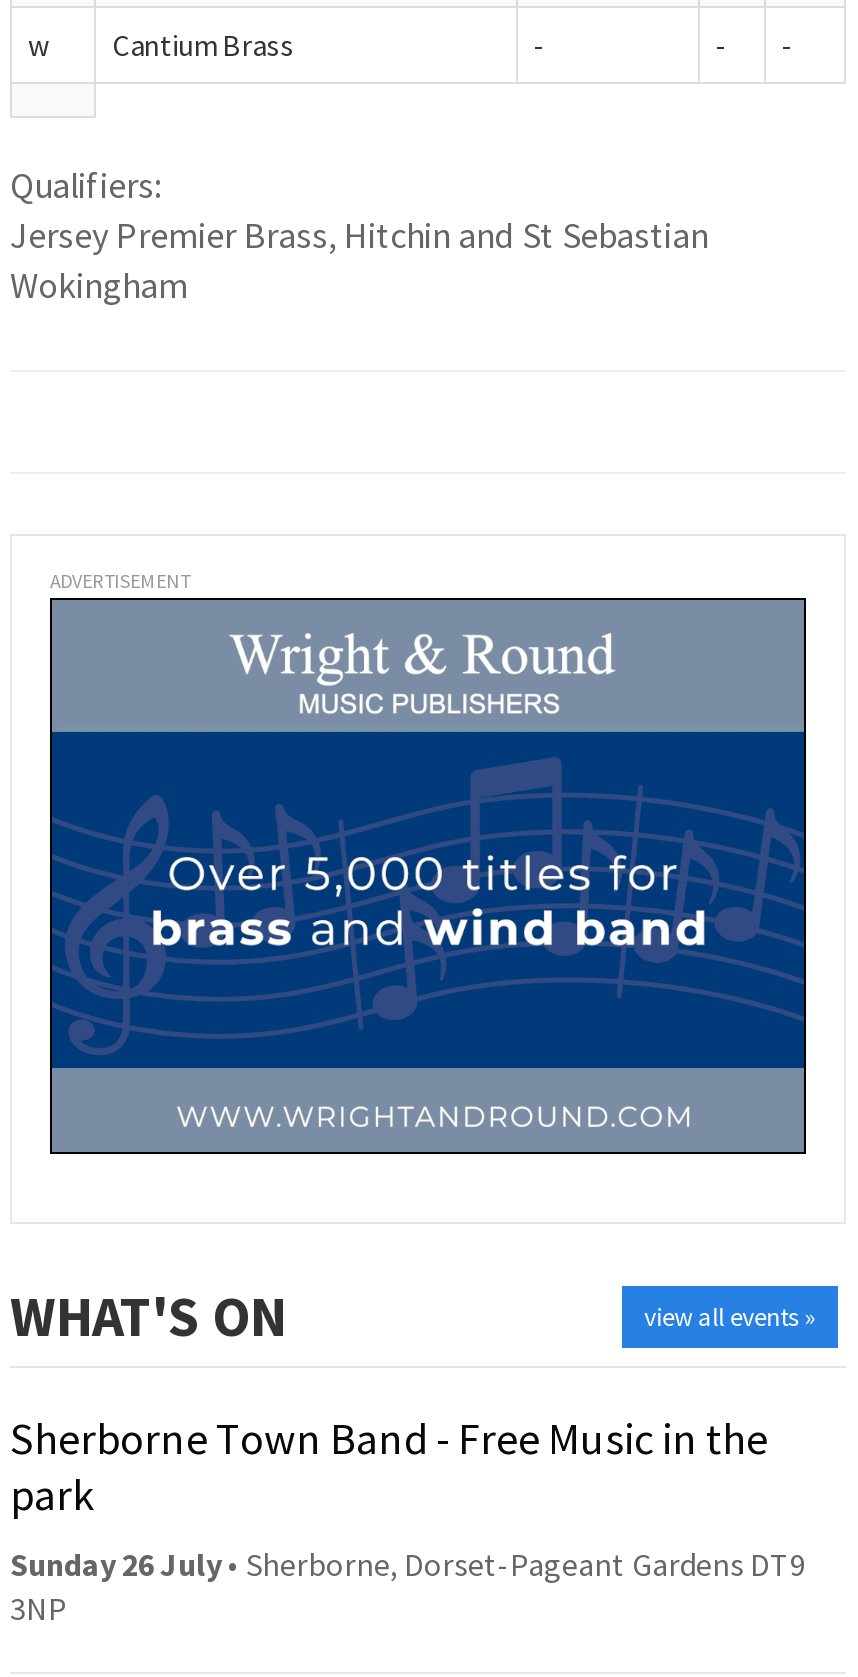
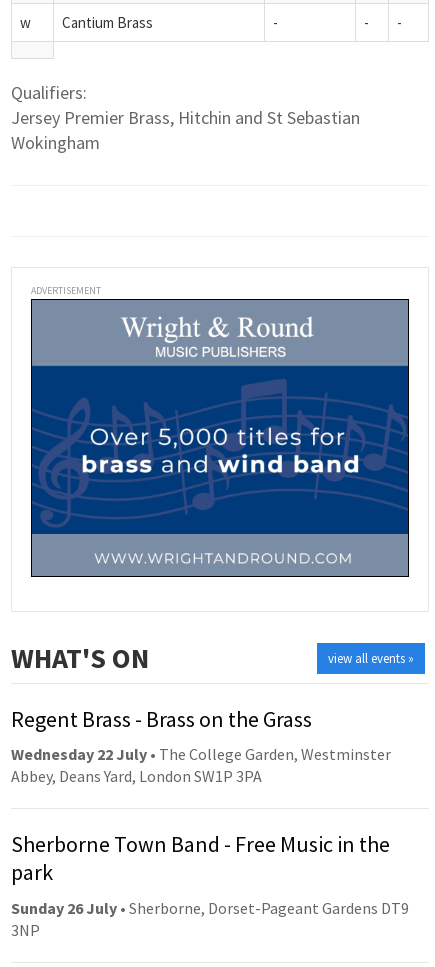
+ Regent Brass - Brass on the Grass
+ Wednesday 22 July • The College Garden, Westminster
+ Abbey, Deans Yard, London SW1P 3PA
